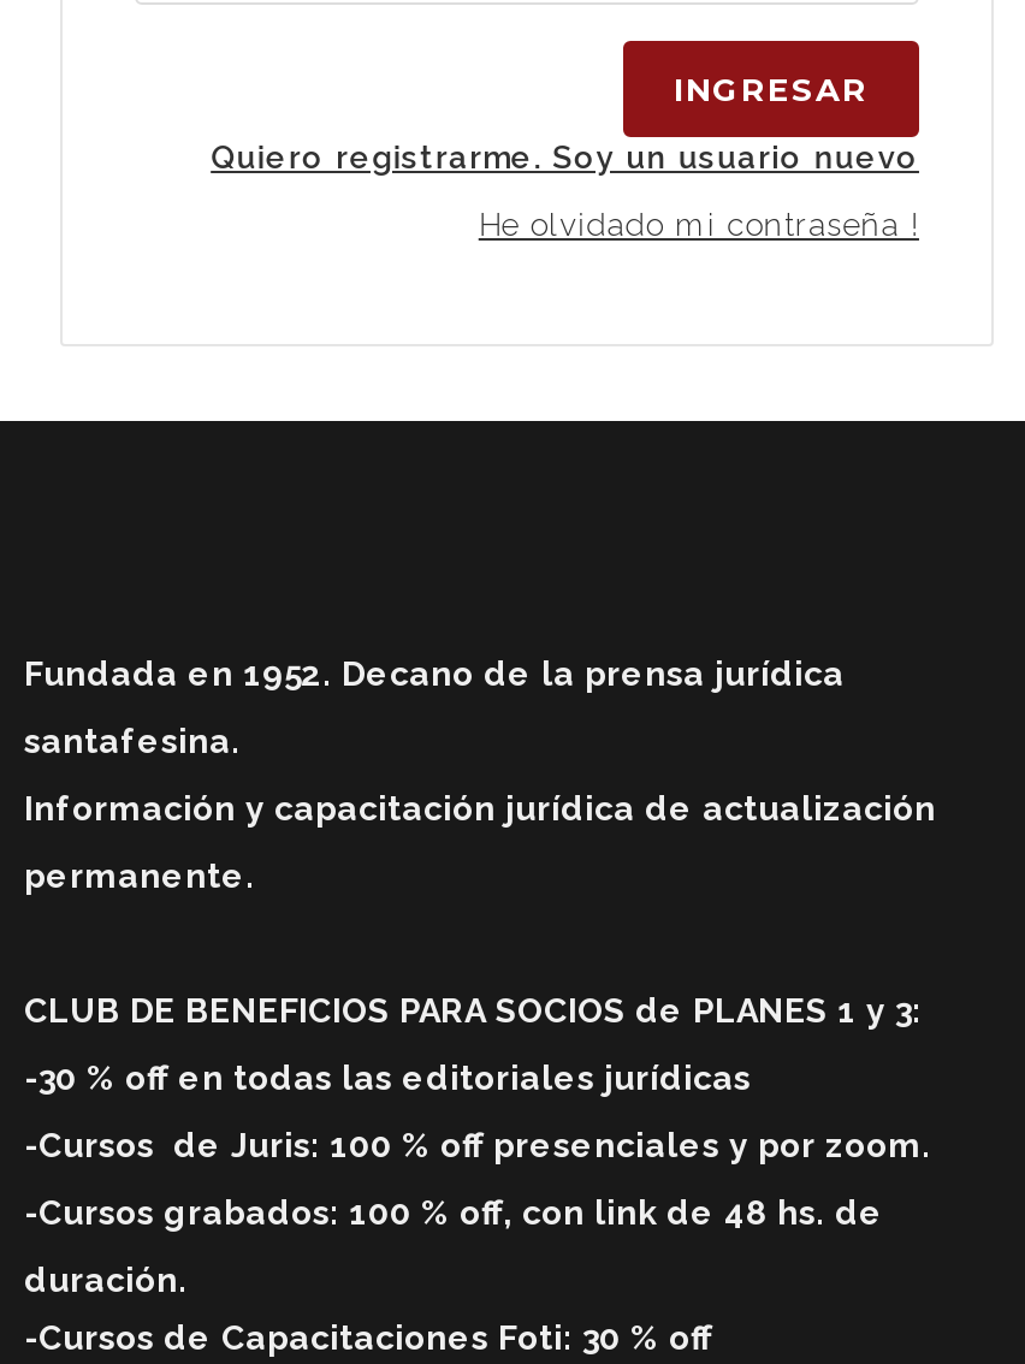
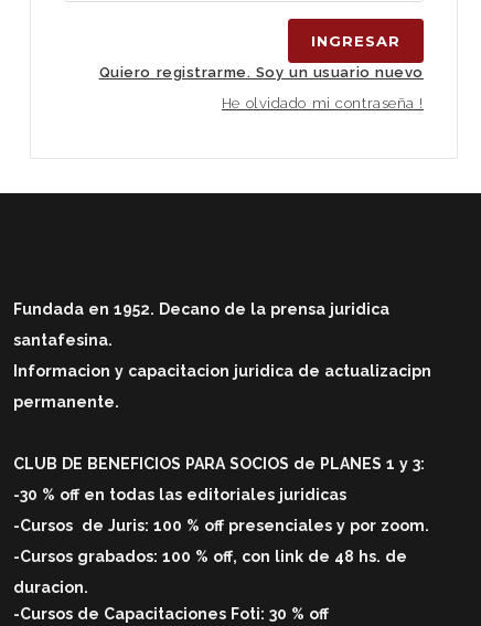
- Fundada en 1952. Decano de la prensa jurídica
+ Fundada en 1952. Decano de la prensa juridica

- Información y capacitación jurídica de actualización
+ Informacion y capacitacion juridica de actualizacipn

- -30 % off en todas las editoriales jurídicas
+ -30 % off en todas las editoriales juridicas

- duración.
+ duracion.
